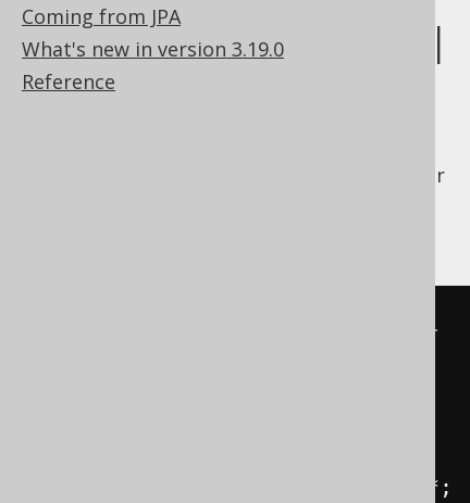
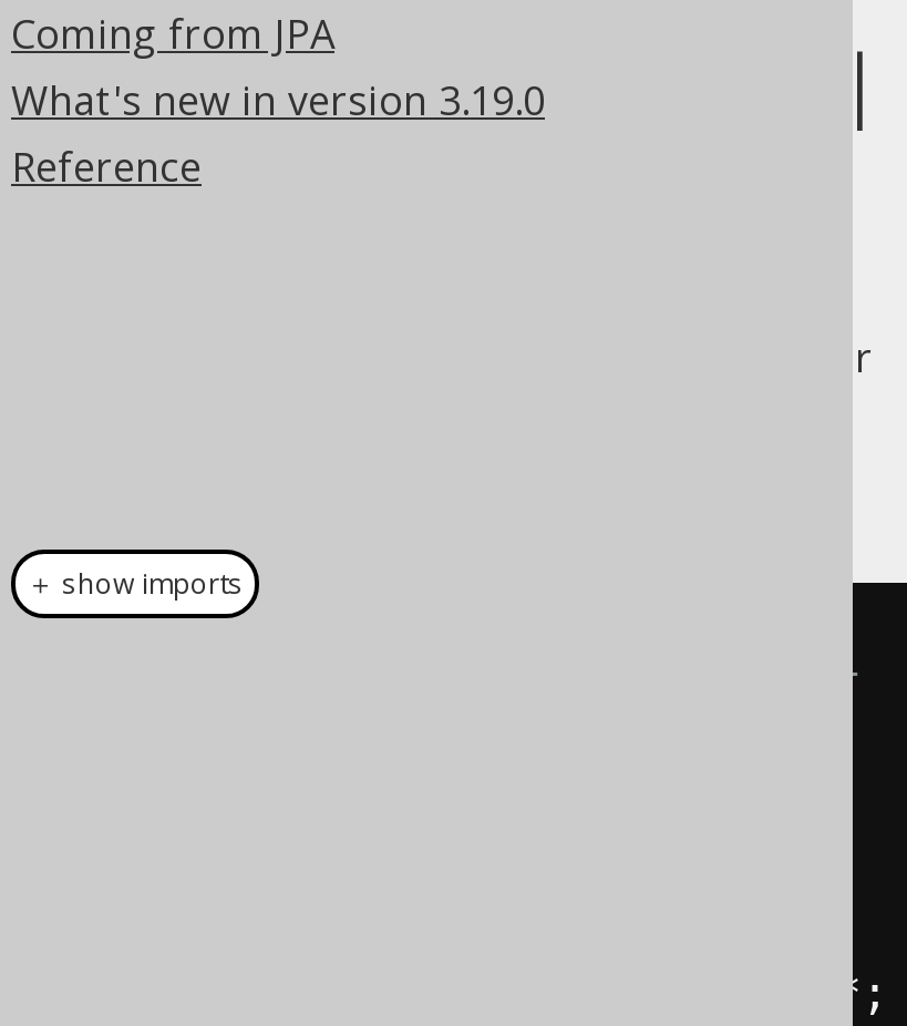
+ ＋ show imports
